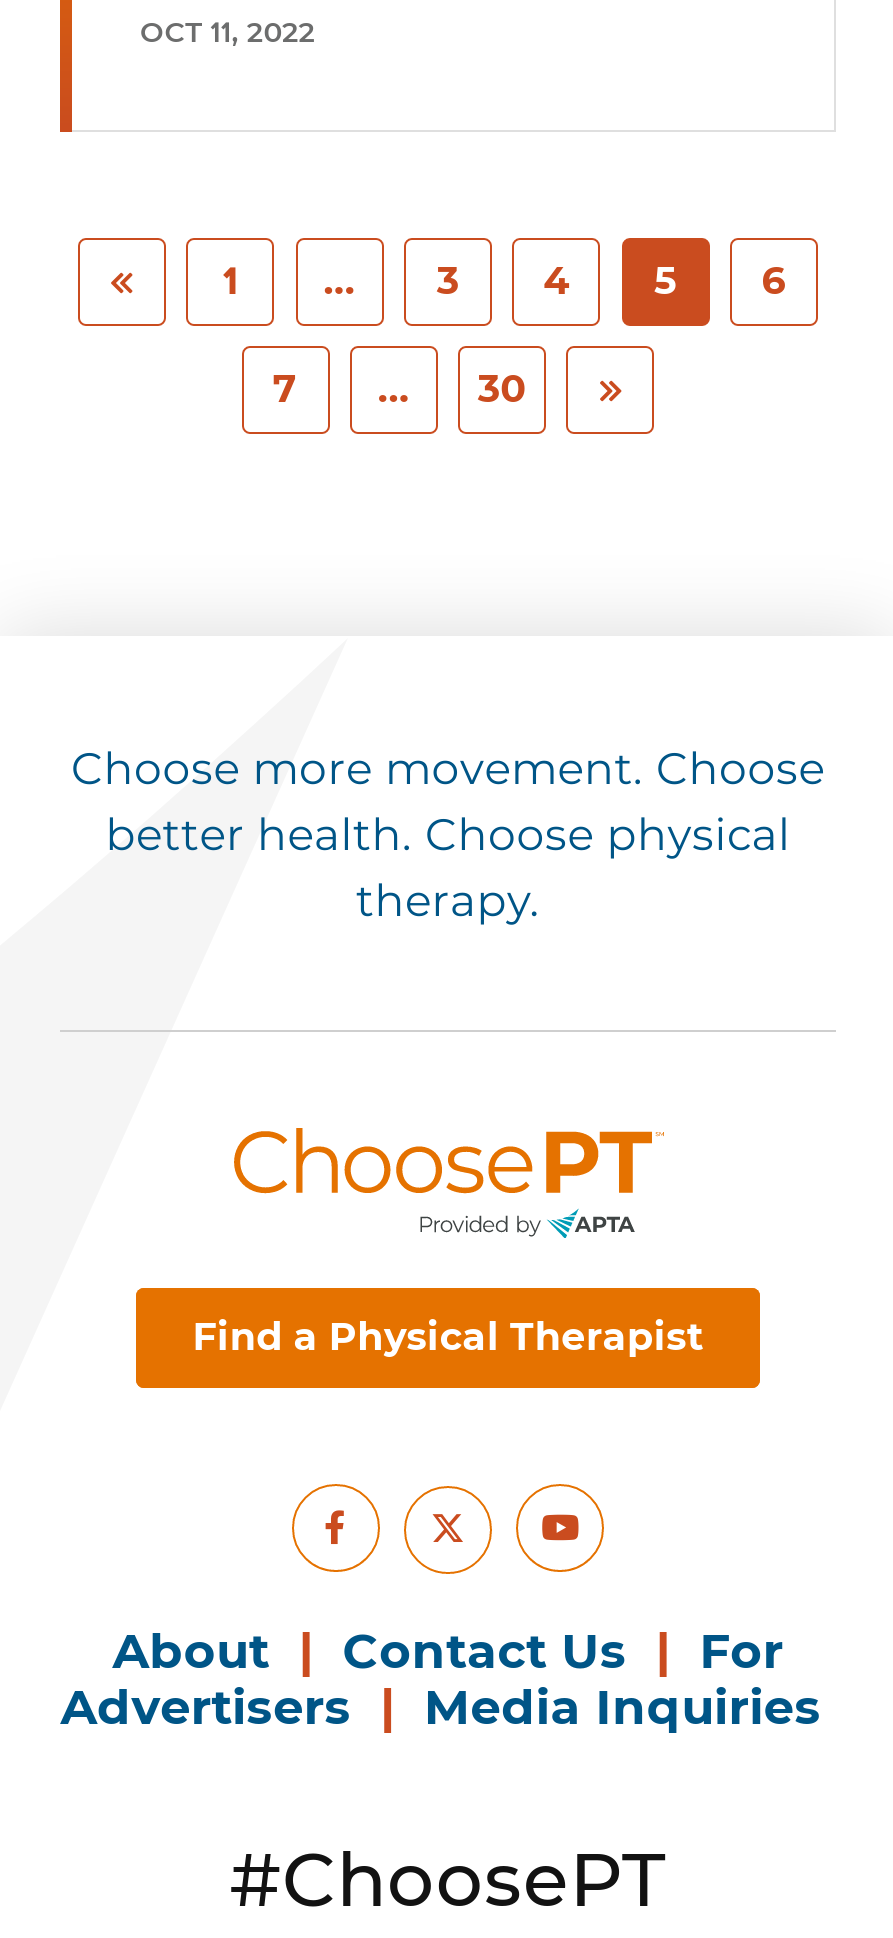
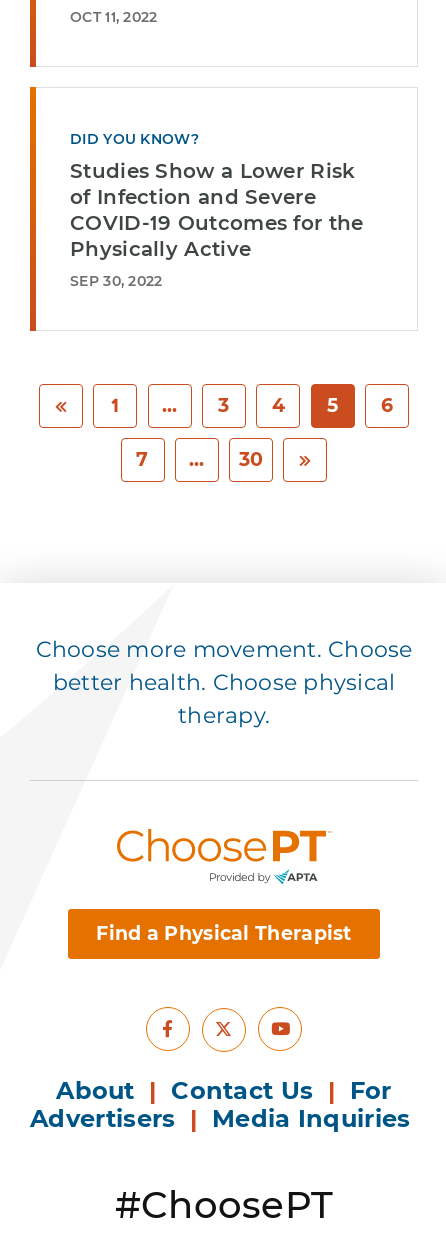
+ DID YOU KNOW?
+ Studies Show a Lower Risk
+ of Infection and Severe
+ COVID-19 Outcomes for the
+ Physically Active
+ SEP 30, 2022
